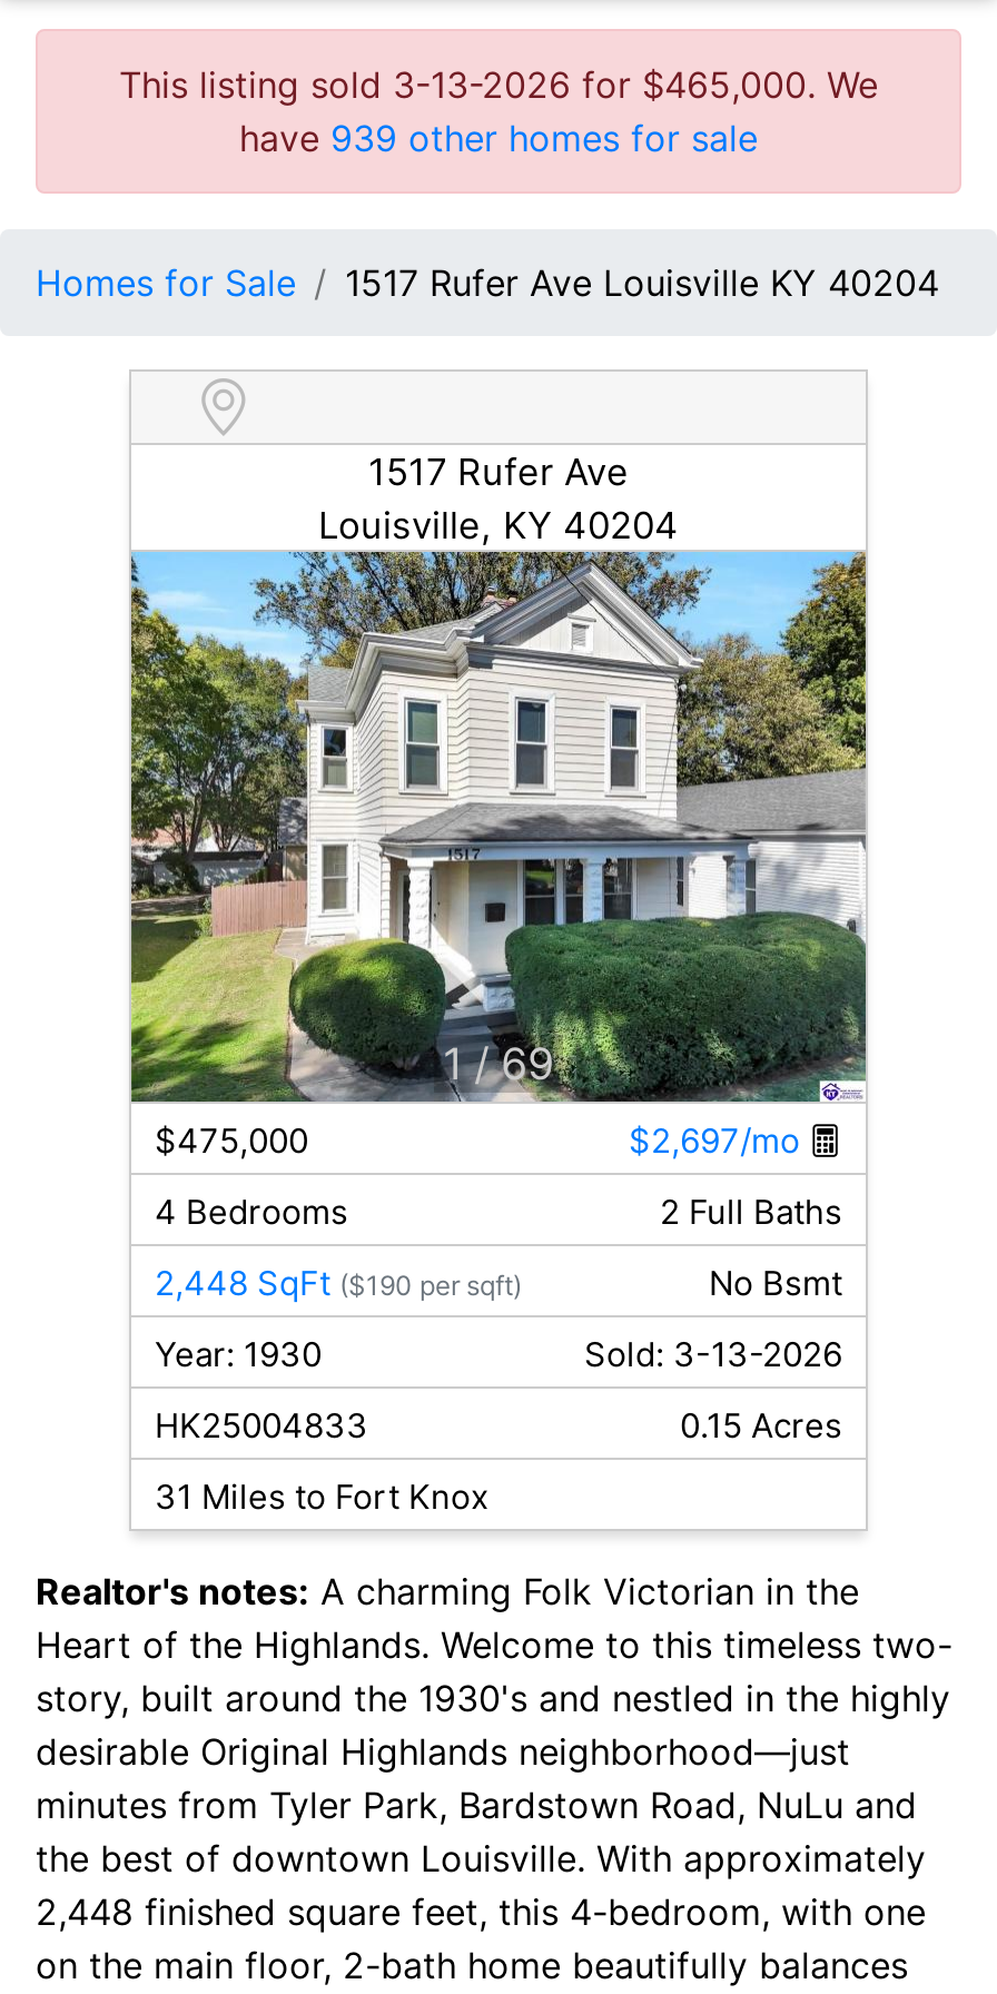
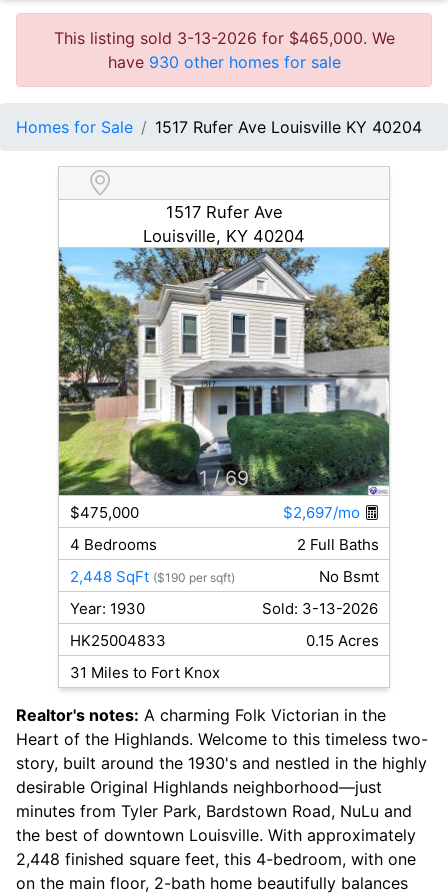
- have 939 other homes for sale
+ have 930 other homes for sale
